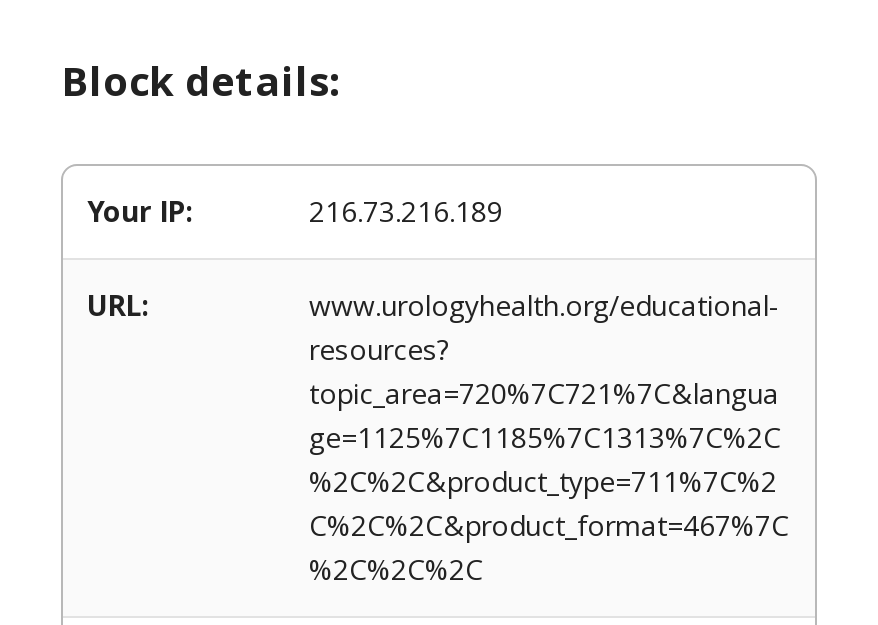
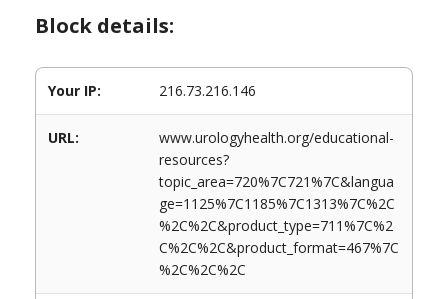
- 216.73.216.189
+ 216.73.216.146
